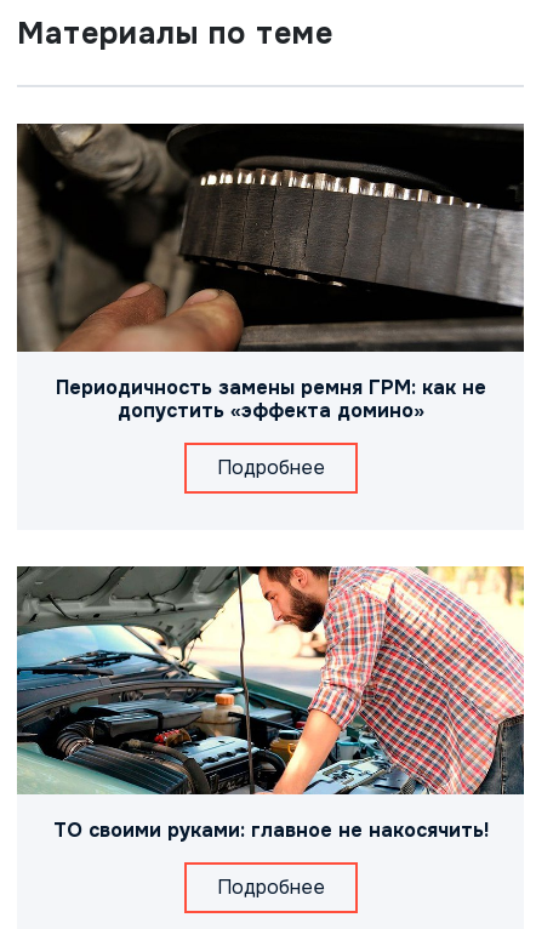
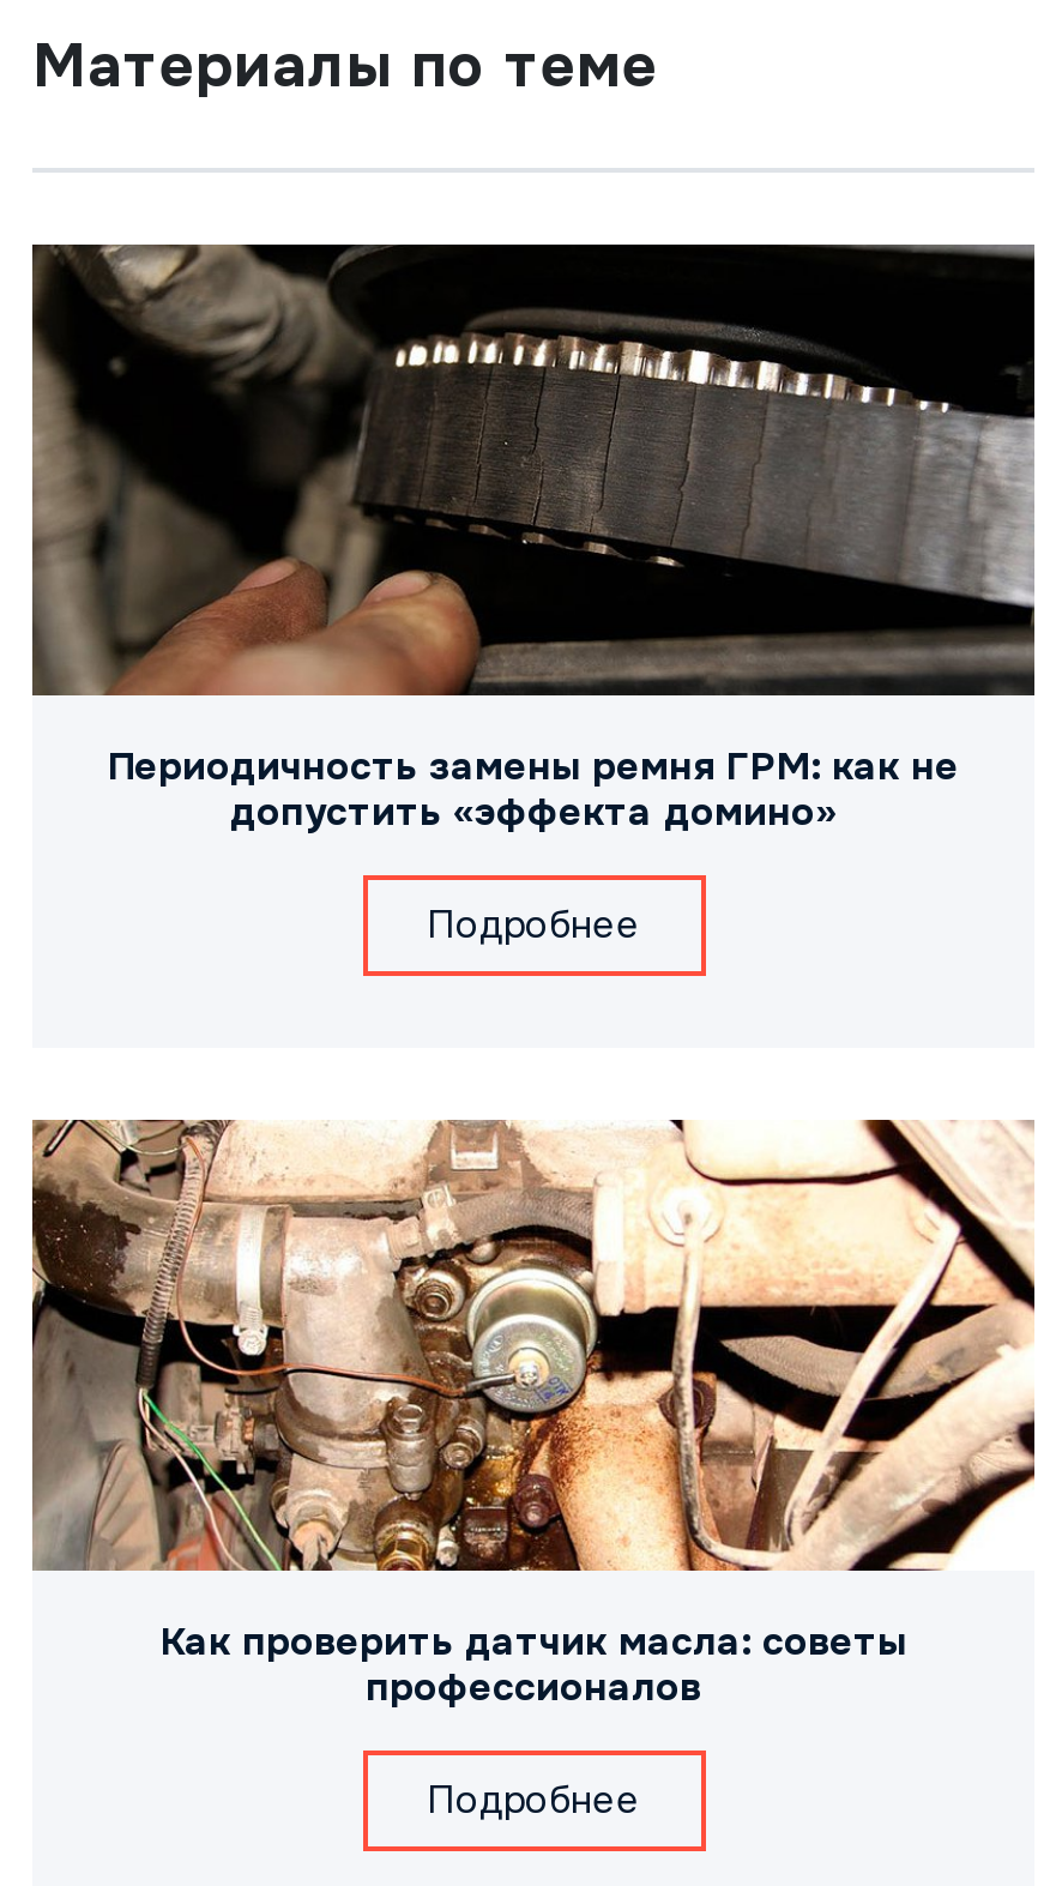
- [image]
- ТО своими руками: главное не накосячить!
+ [image]
+ Как проверить датчик масла: советы
+ профессионалов
